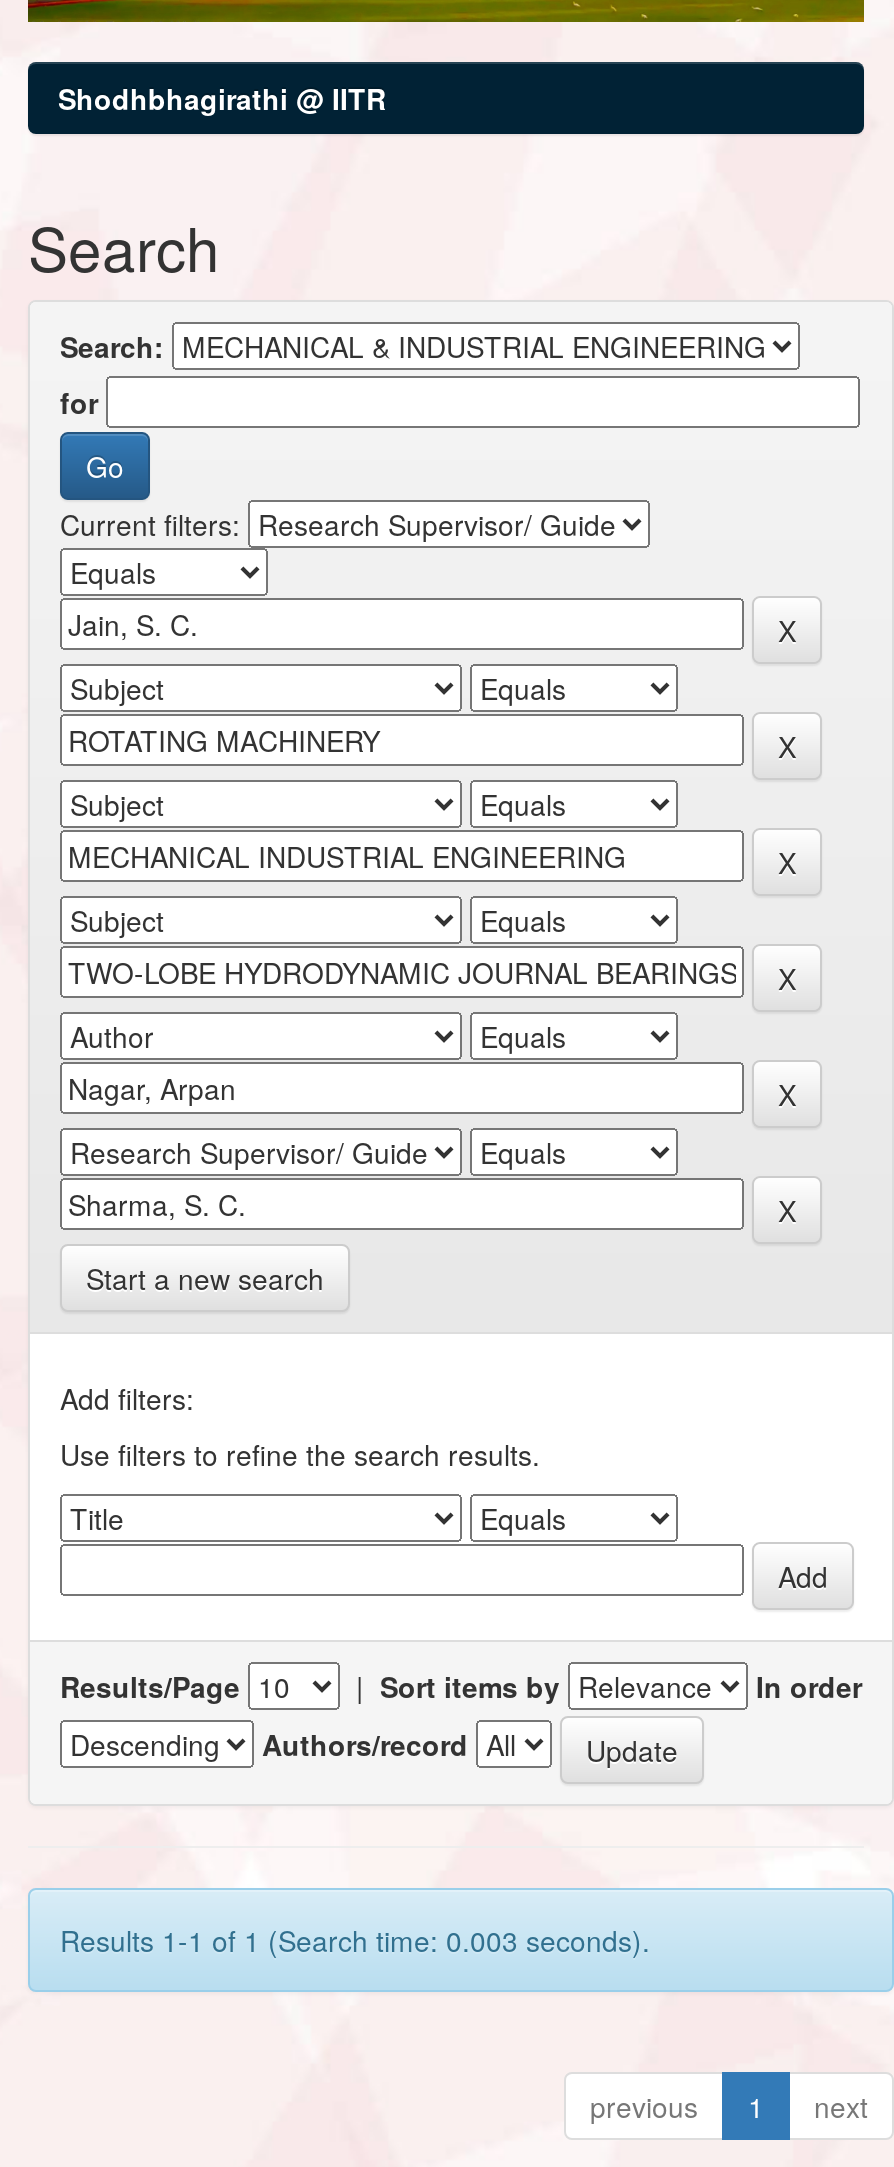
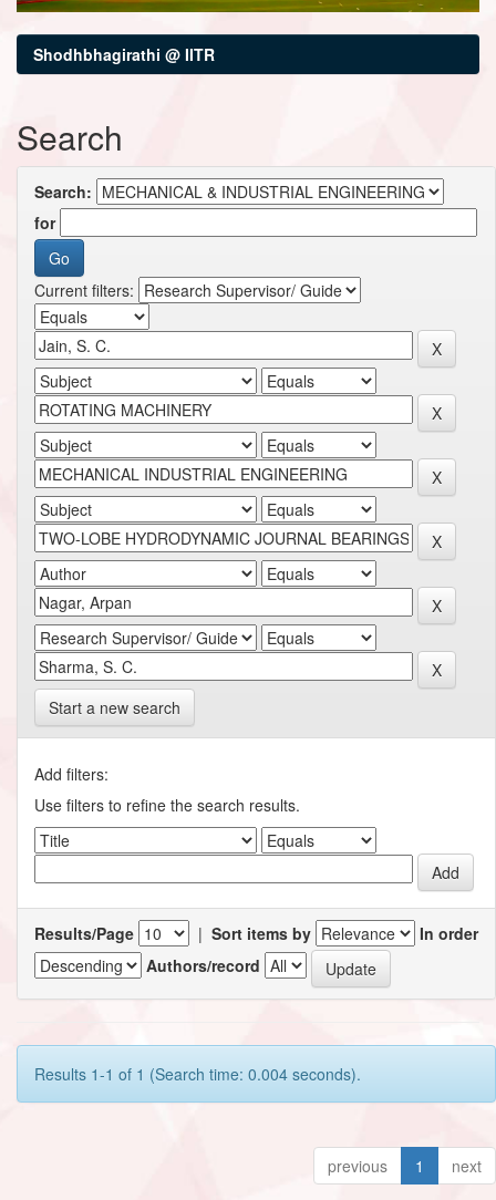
- Results 1-1 of 1 (Search time: 0.003 seconds).
+ Results 1-1 of 1 (Search time: 0.004 seconds).
